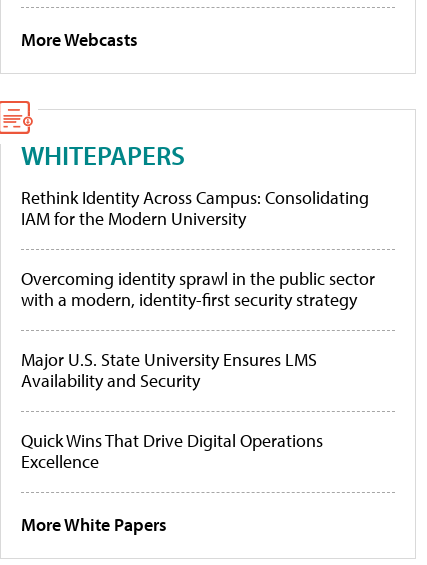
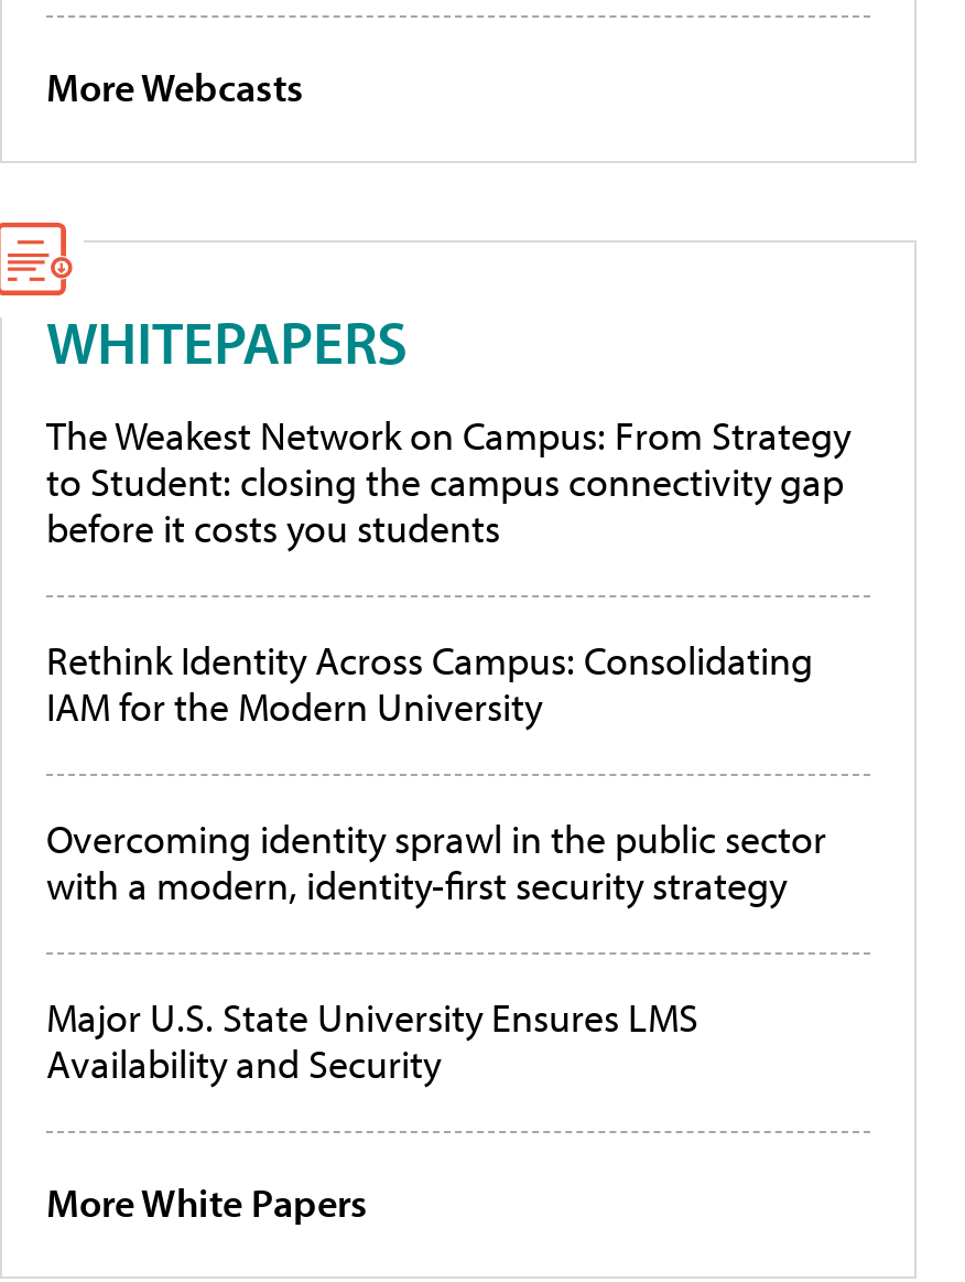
+ The Weakest Network on Campus: From Strategy
+ to Student: closing the campus connectivity gap
+ before it costs you students

moved down: Rethink Identity Across Campus: Consolidating | IAM for the Modern University | Overcoming identity sprawl in the public sector | with a modern, identity-first security strategy | Major U.S. State University Ensures LMS | Availability and Security

- Quick Wins That Drive Digital Operations
- Excellence
